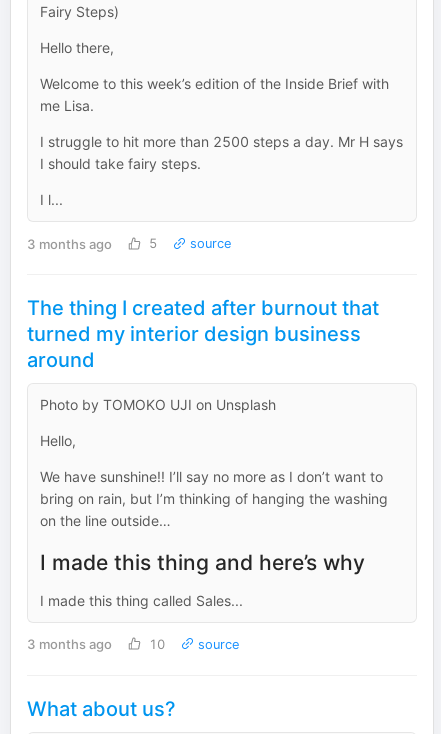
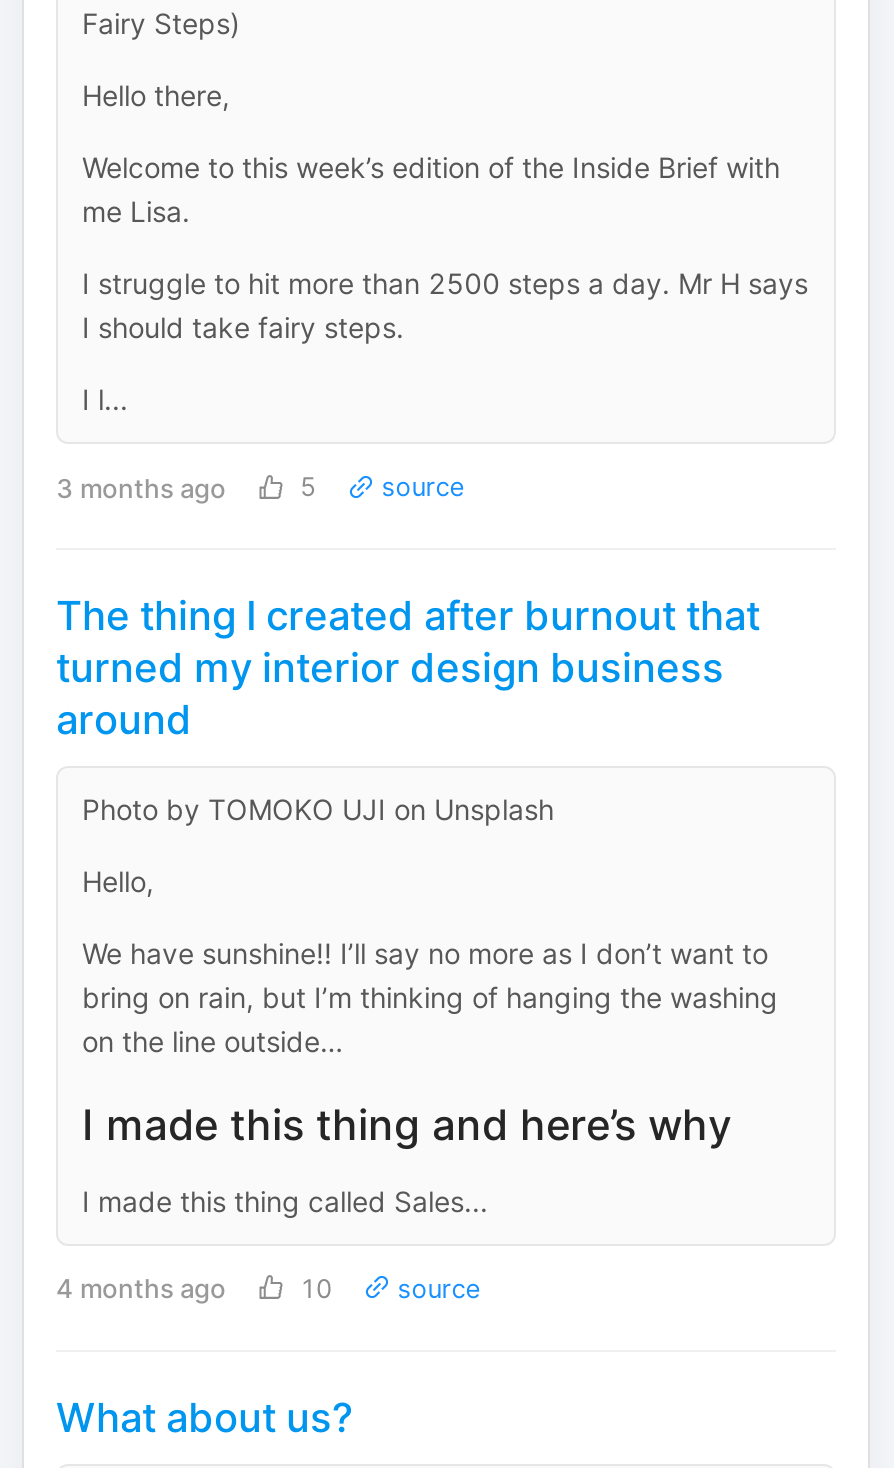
- 3 months ago
+ 4 months ago
